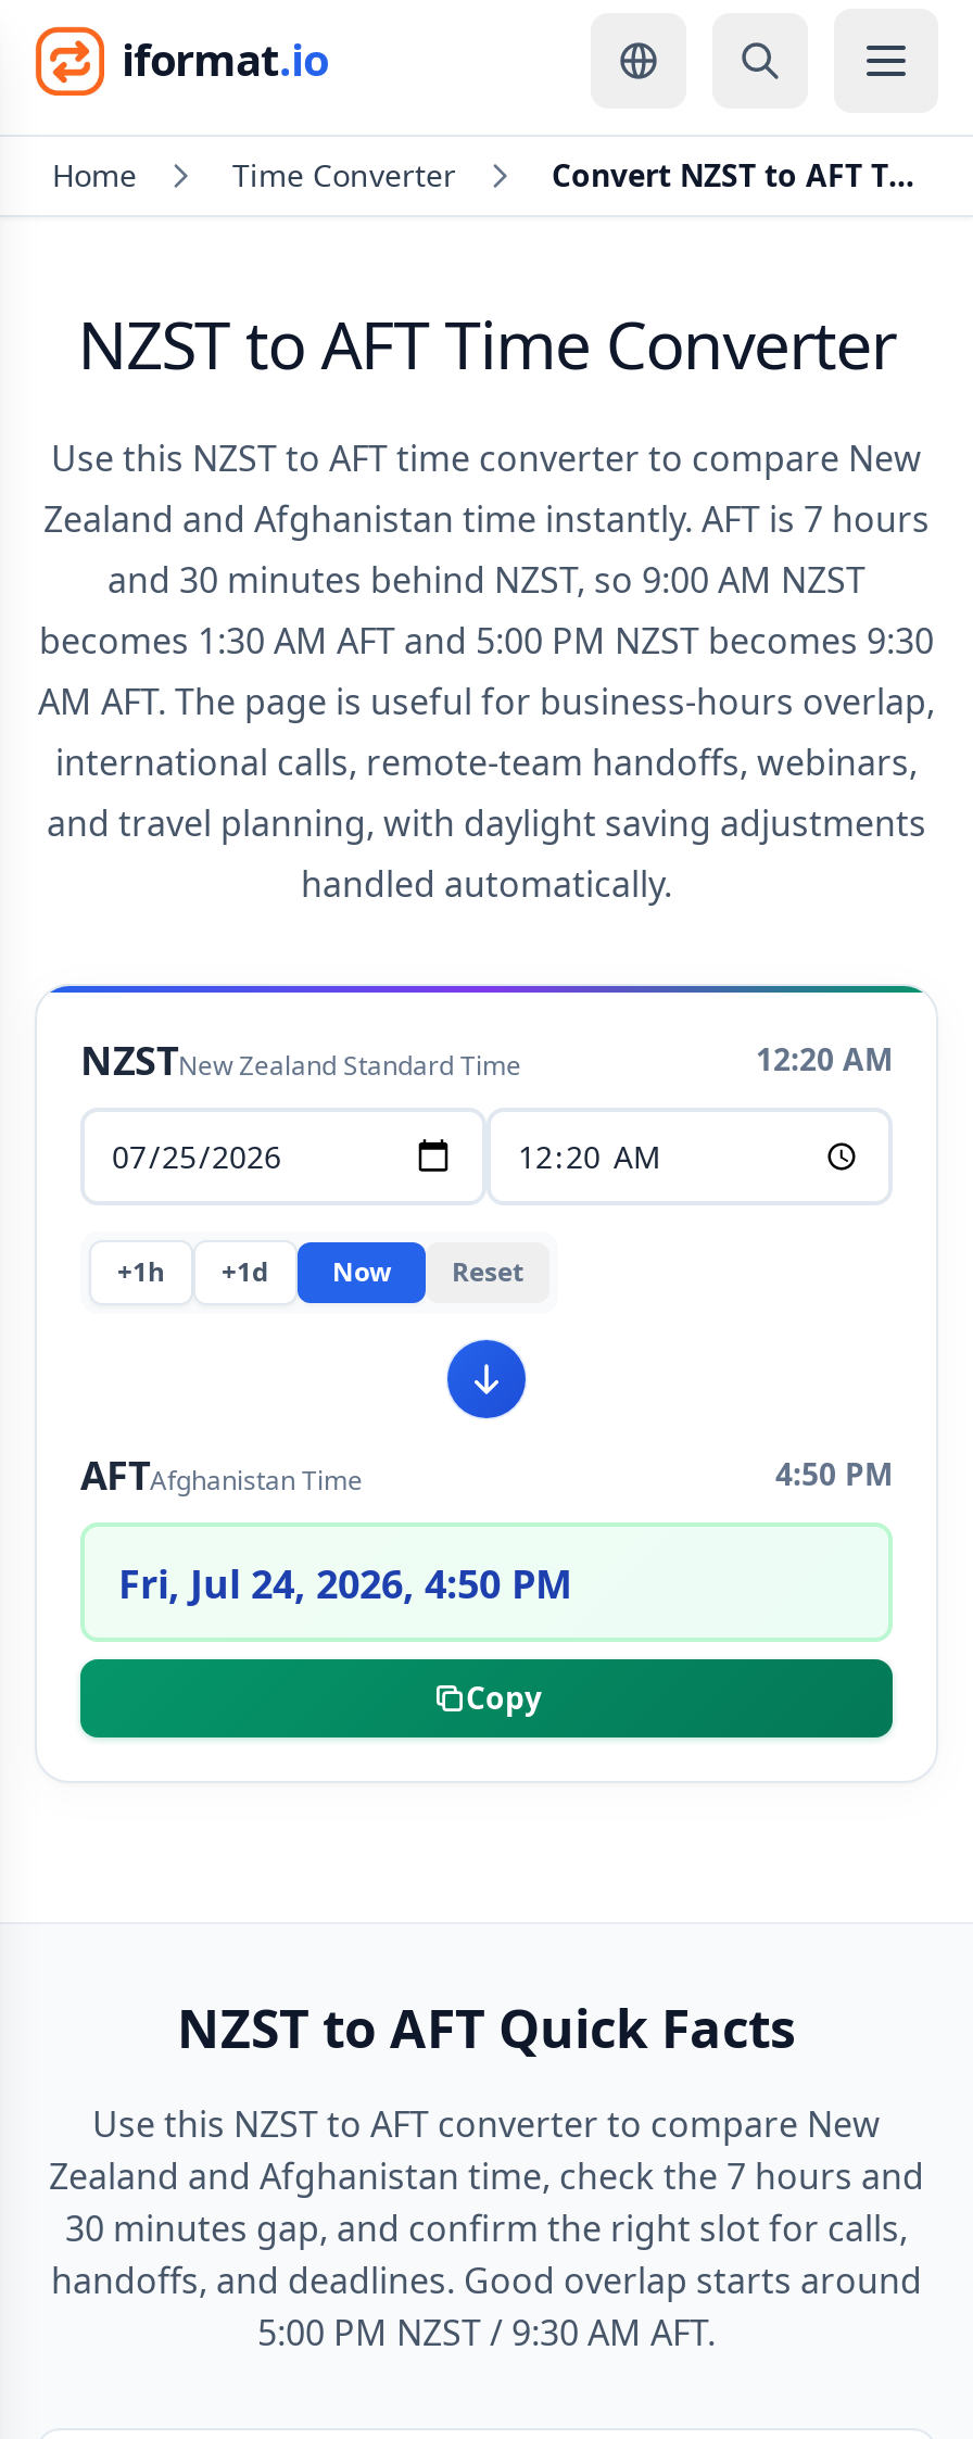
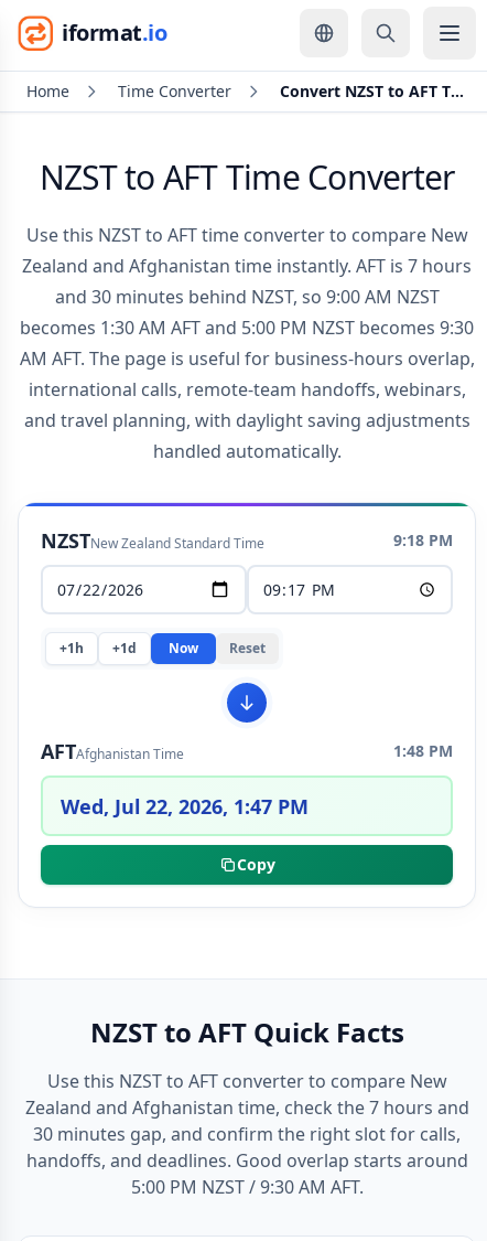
- 12:20 AM
+ 9:18 PM

- 4:50 PM
+ 1:48 PM

- Fri, Jul 24, 2026, 4:50 PM
+ Wed, Jul 22, 2026, 1:47 PM
